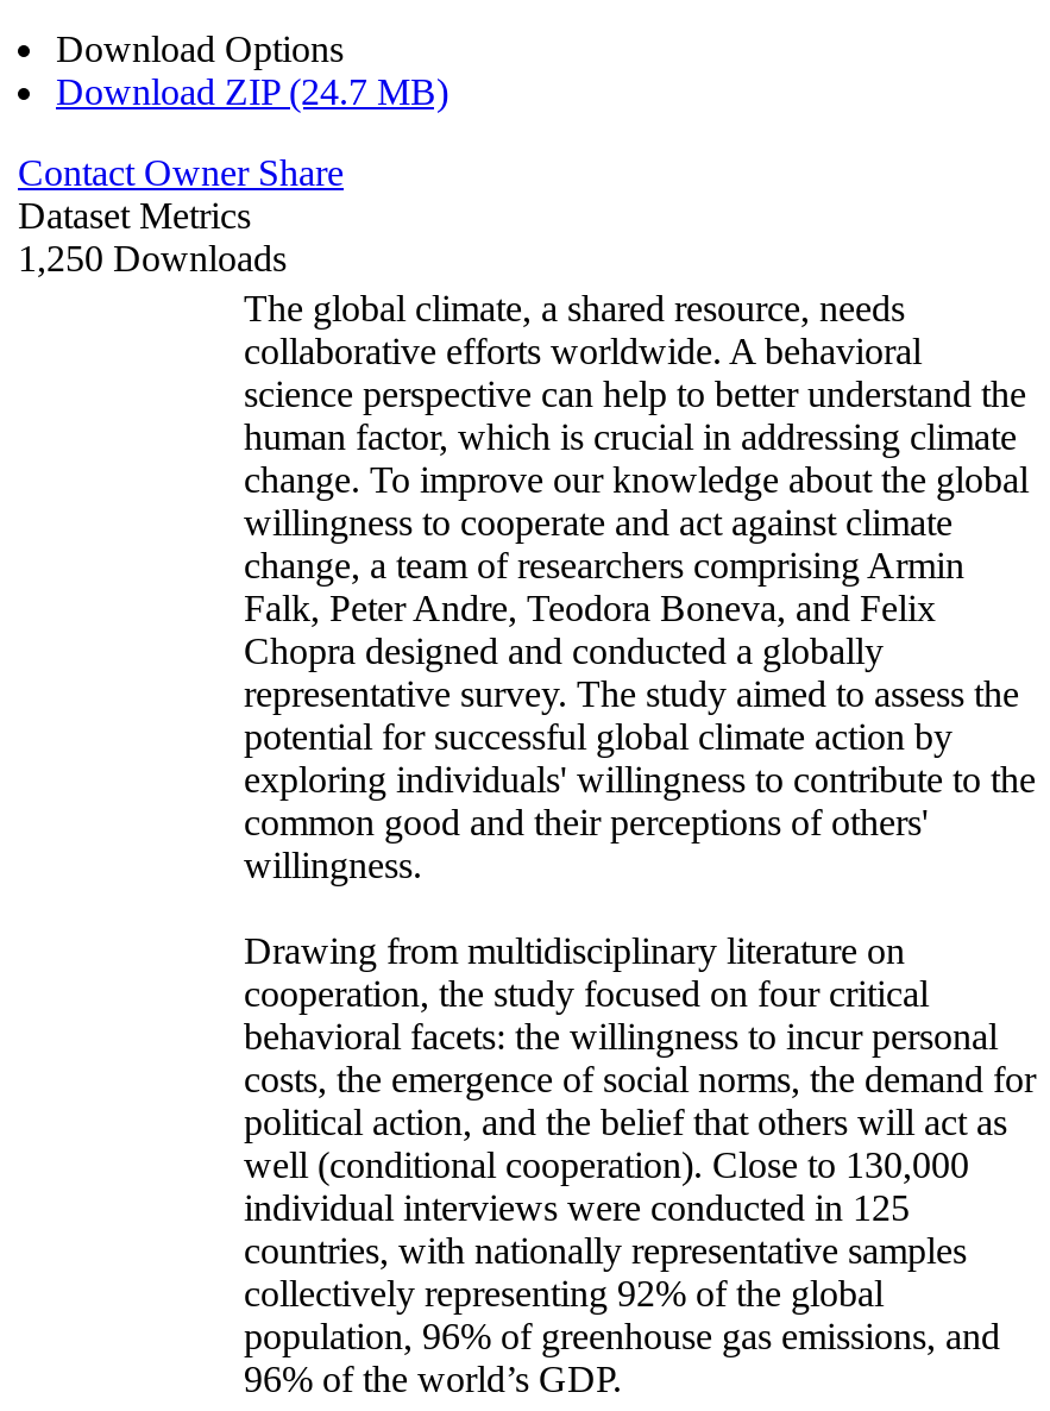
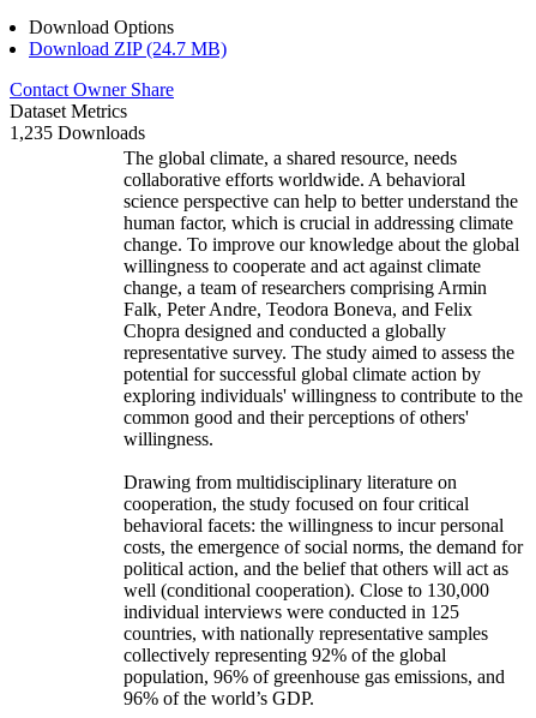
- 1,250 Downloads
+ 1,235 Downloads
